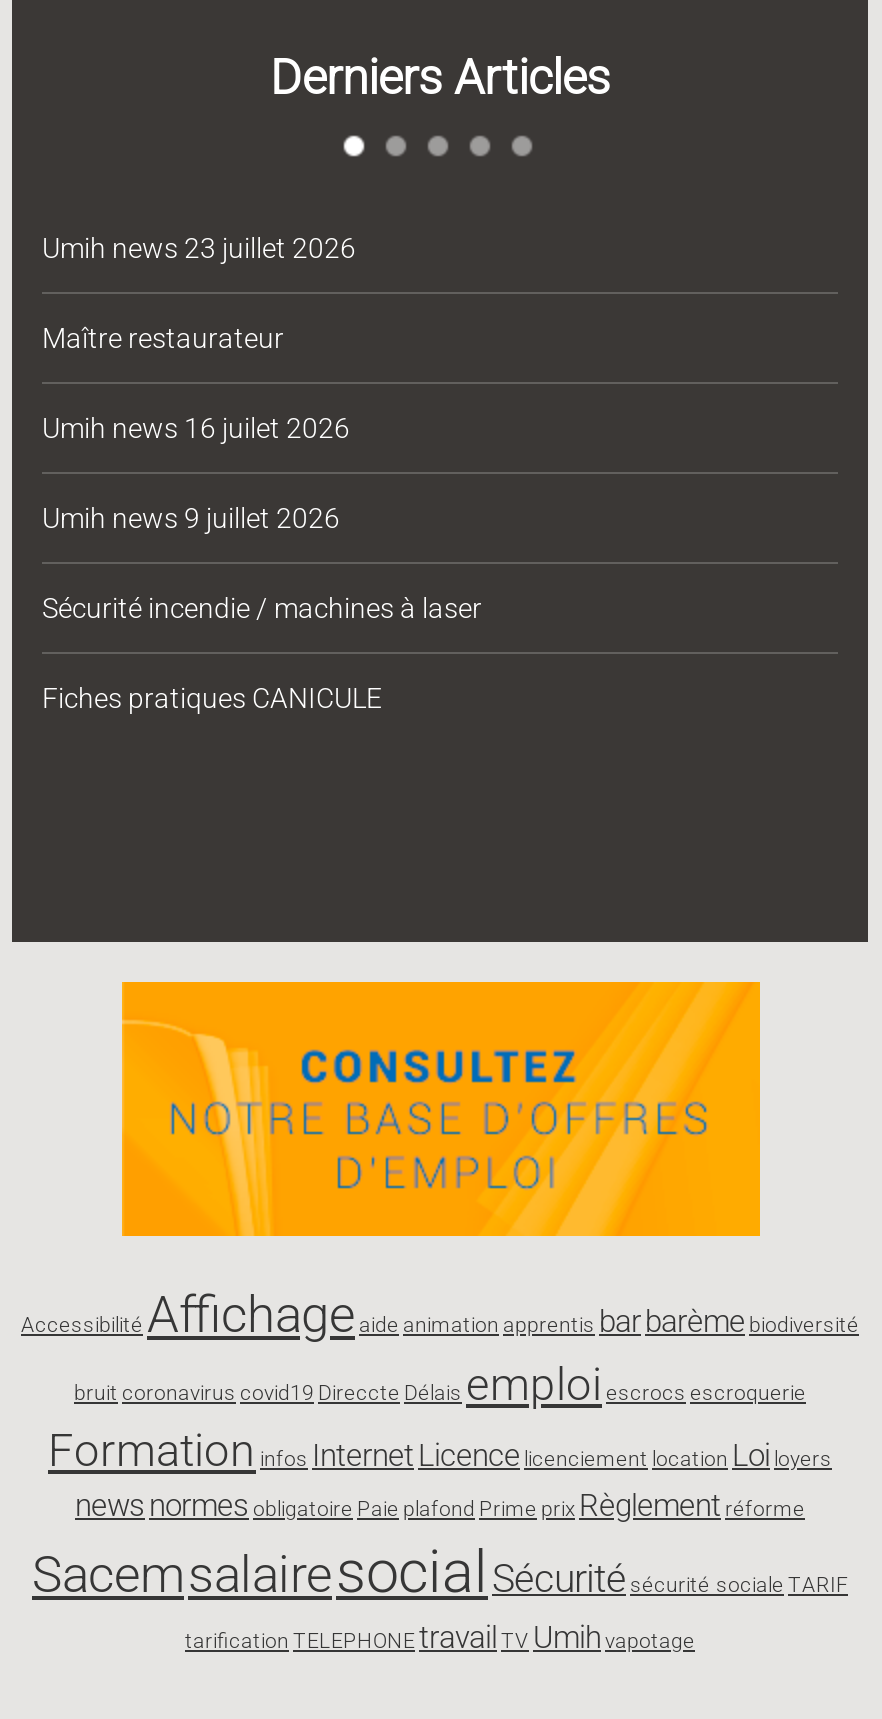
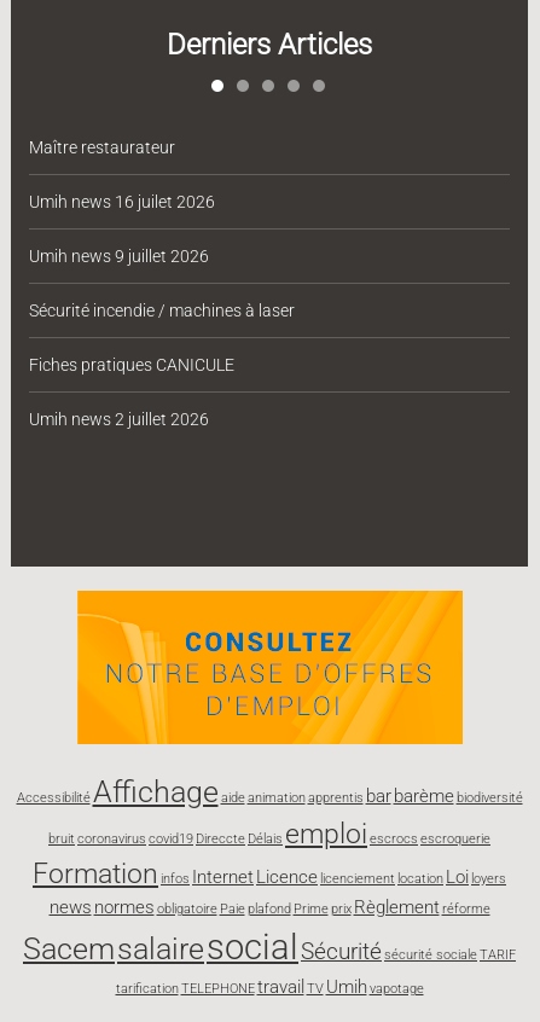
- Umih news 23 juillet 2026

moved up: Maître restaurateur | Umih news 16 juilet 2026 | Umih news 9 juillet 2026 | Sécurité incendie / machines à laser | Fiches pratiques CANICULE

+ Umih news 2 juillet 2026
